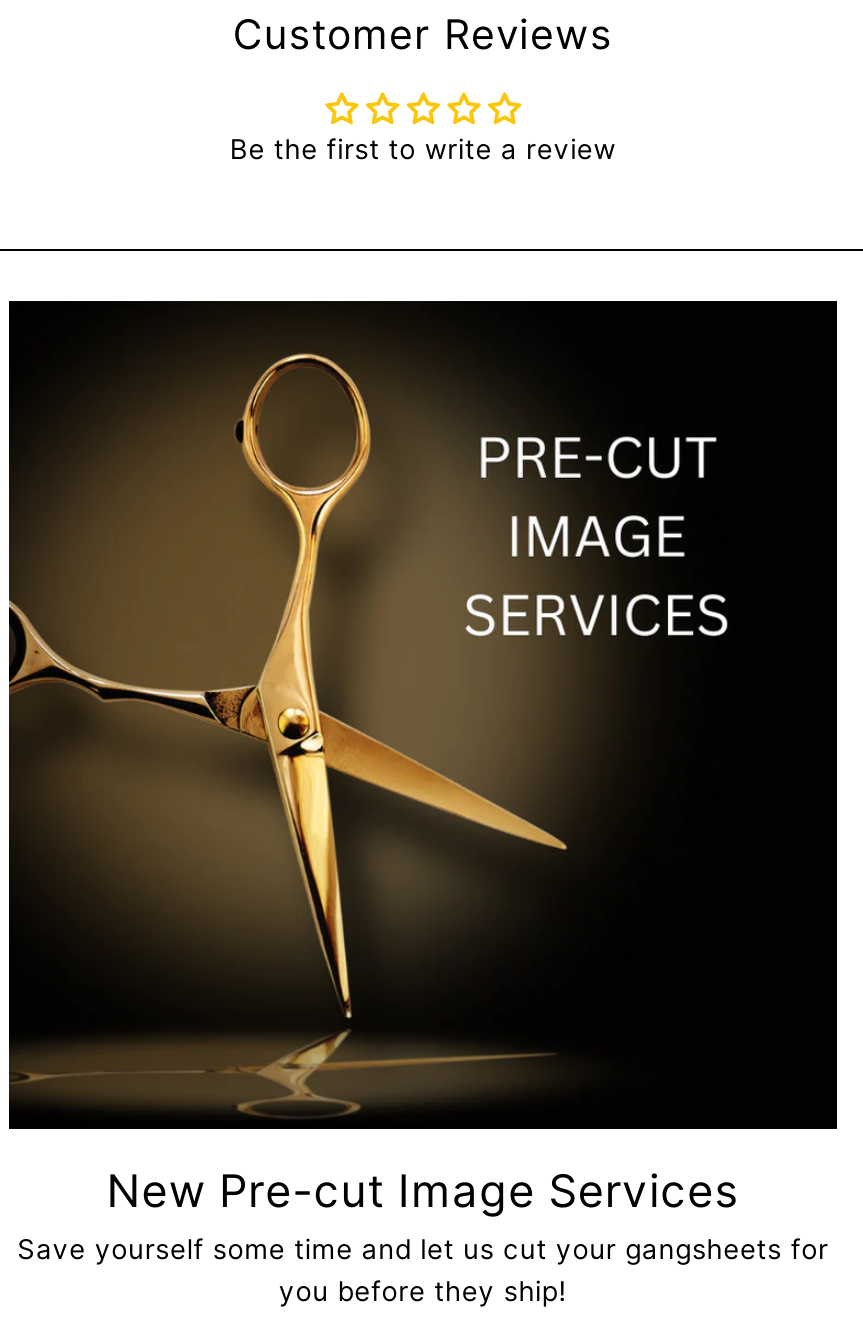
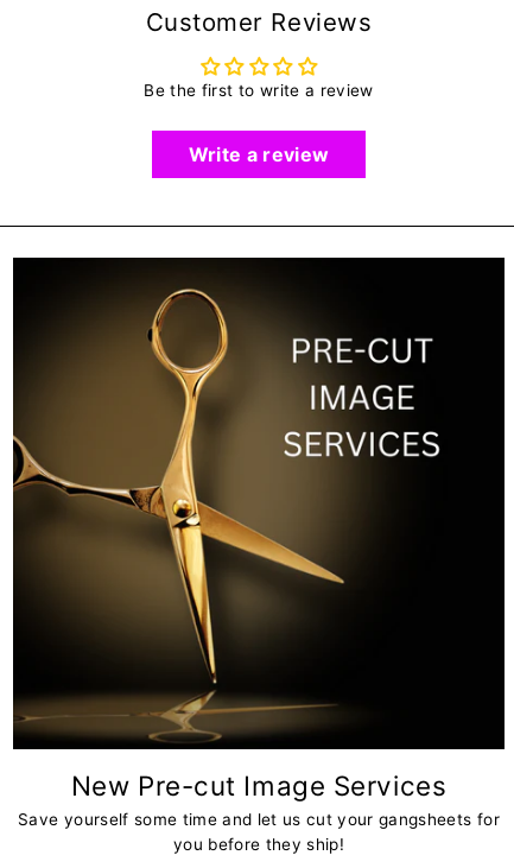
+ Write a review
